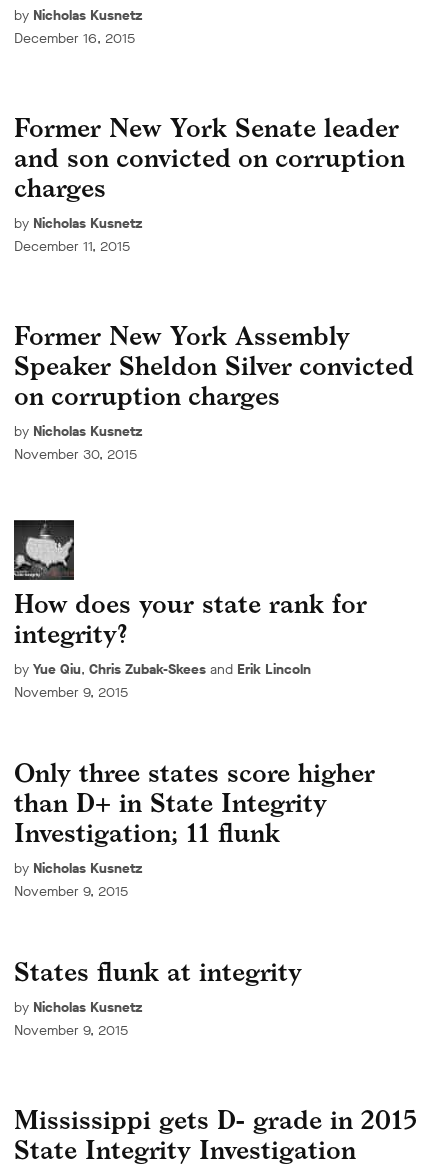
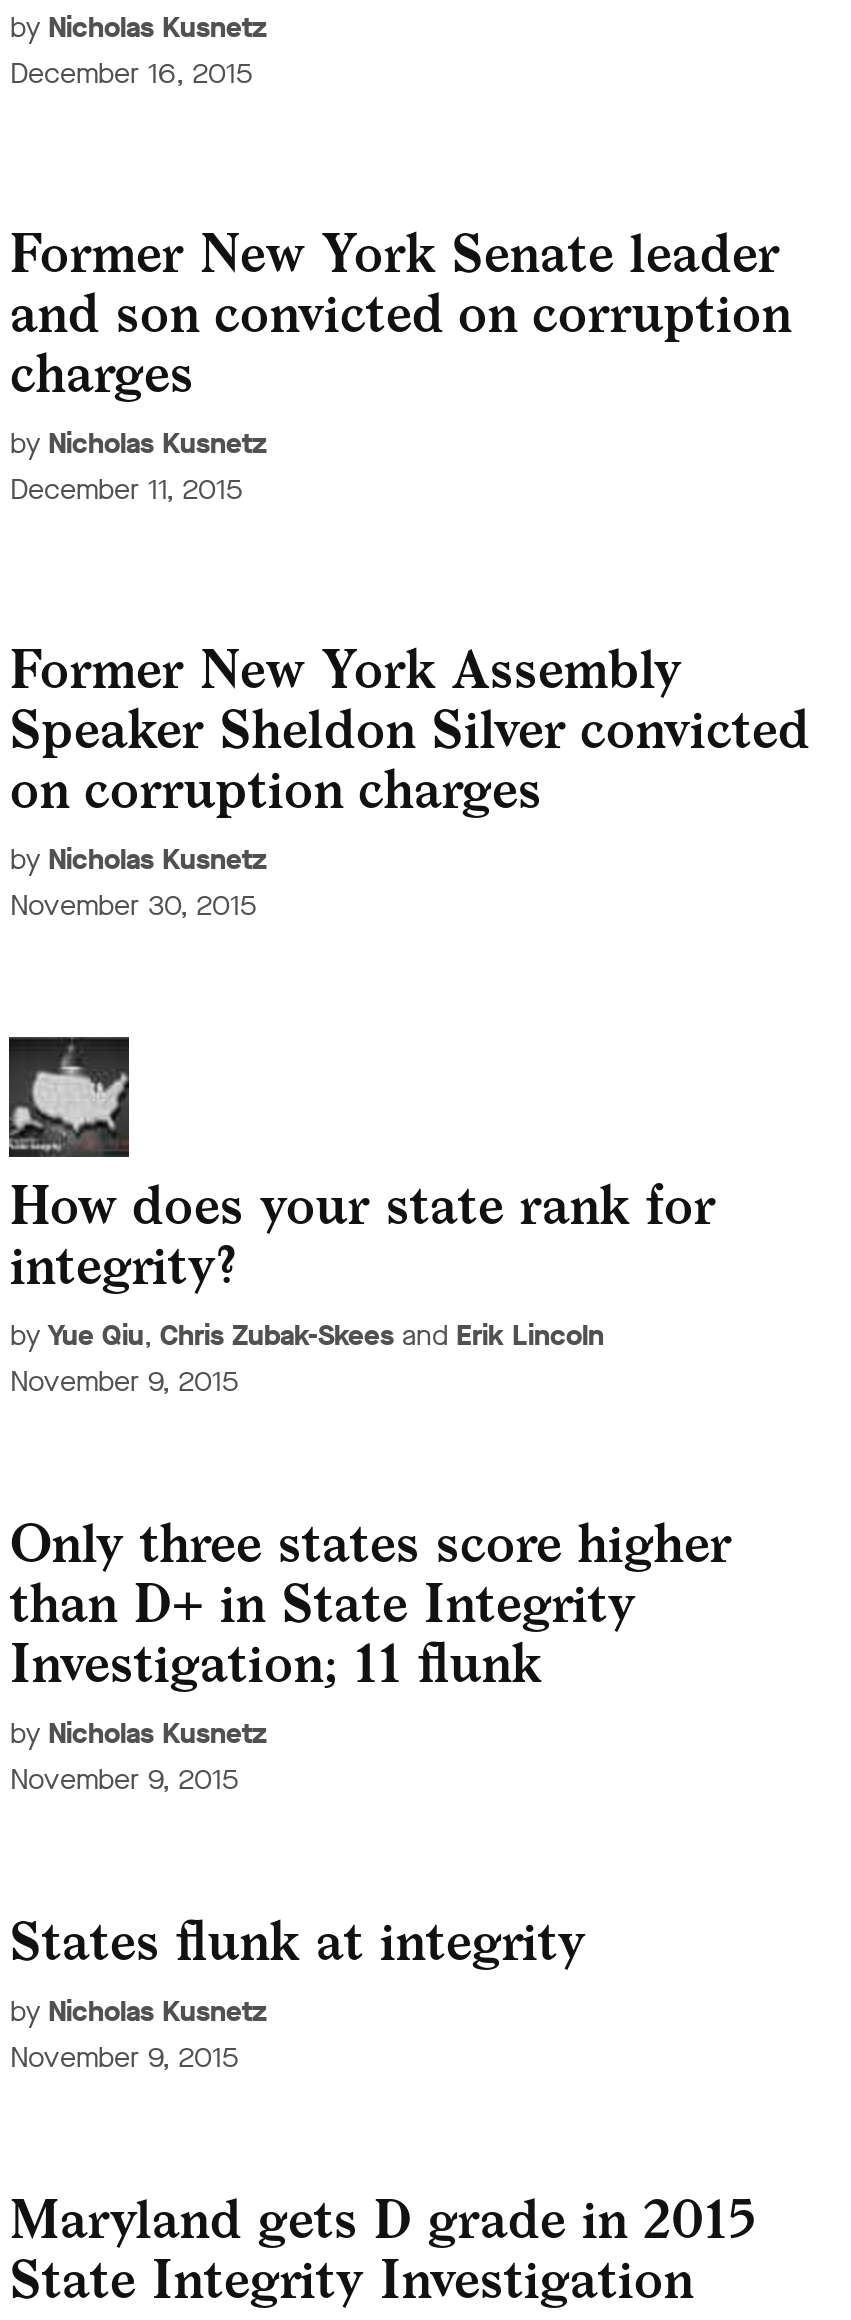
- Mississippi gets D- grade in 2015
+ Maryland gets D grade in 2015
